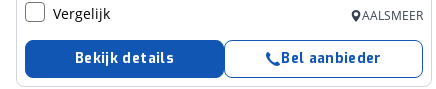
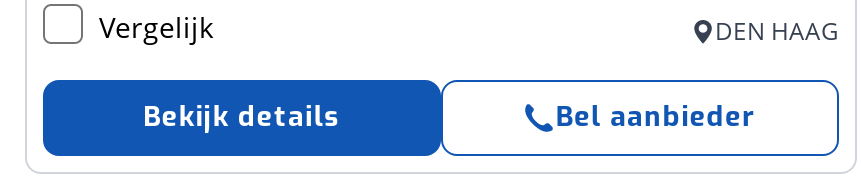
- AALSMEER
+ DEN HAAG
